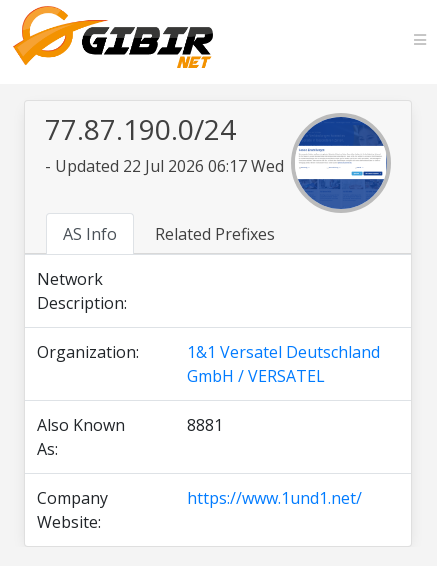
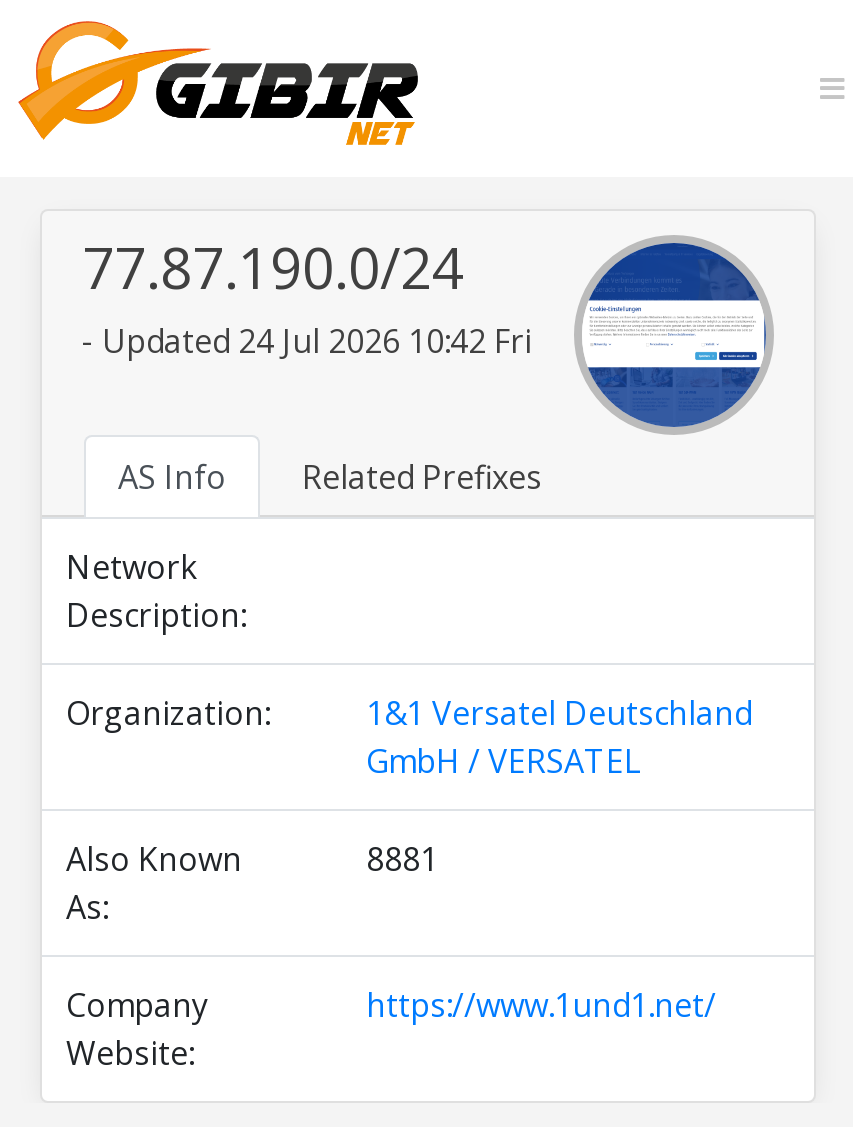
- - Updated 22 Jul 2026 06:17 Wed
+ - Updated 24 Jul 2026 10:42 Fri
